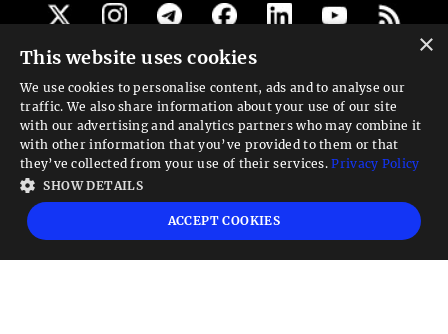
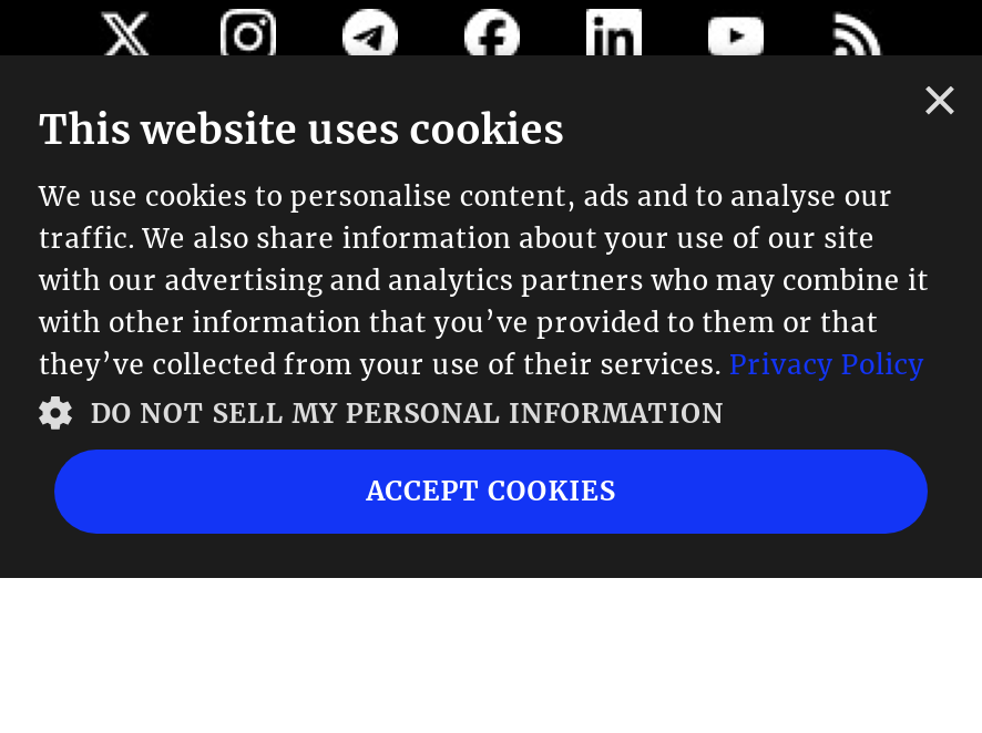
- SHOW DETAILS
+ DO NOT SELL MY PERSONAL INFORMATION
